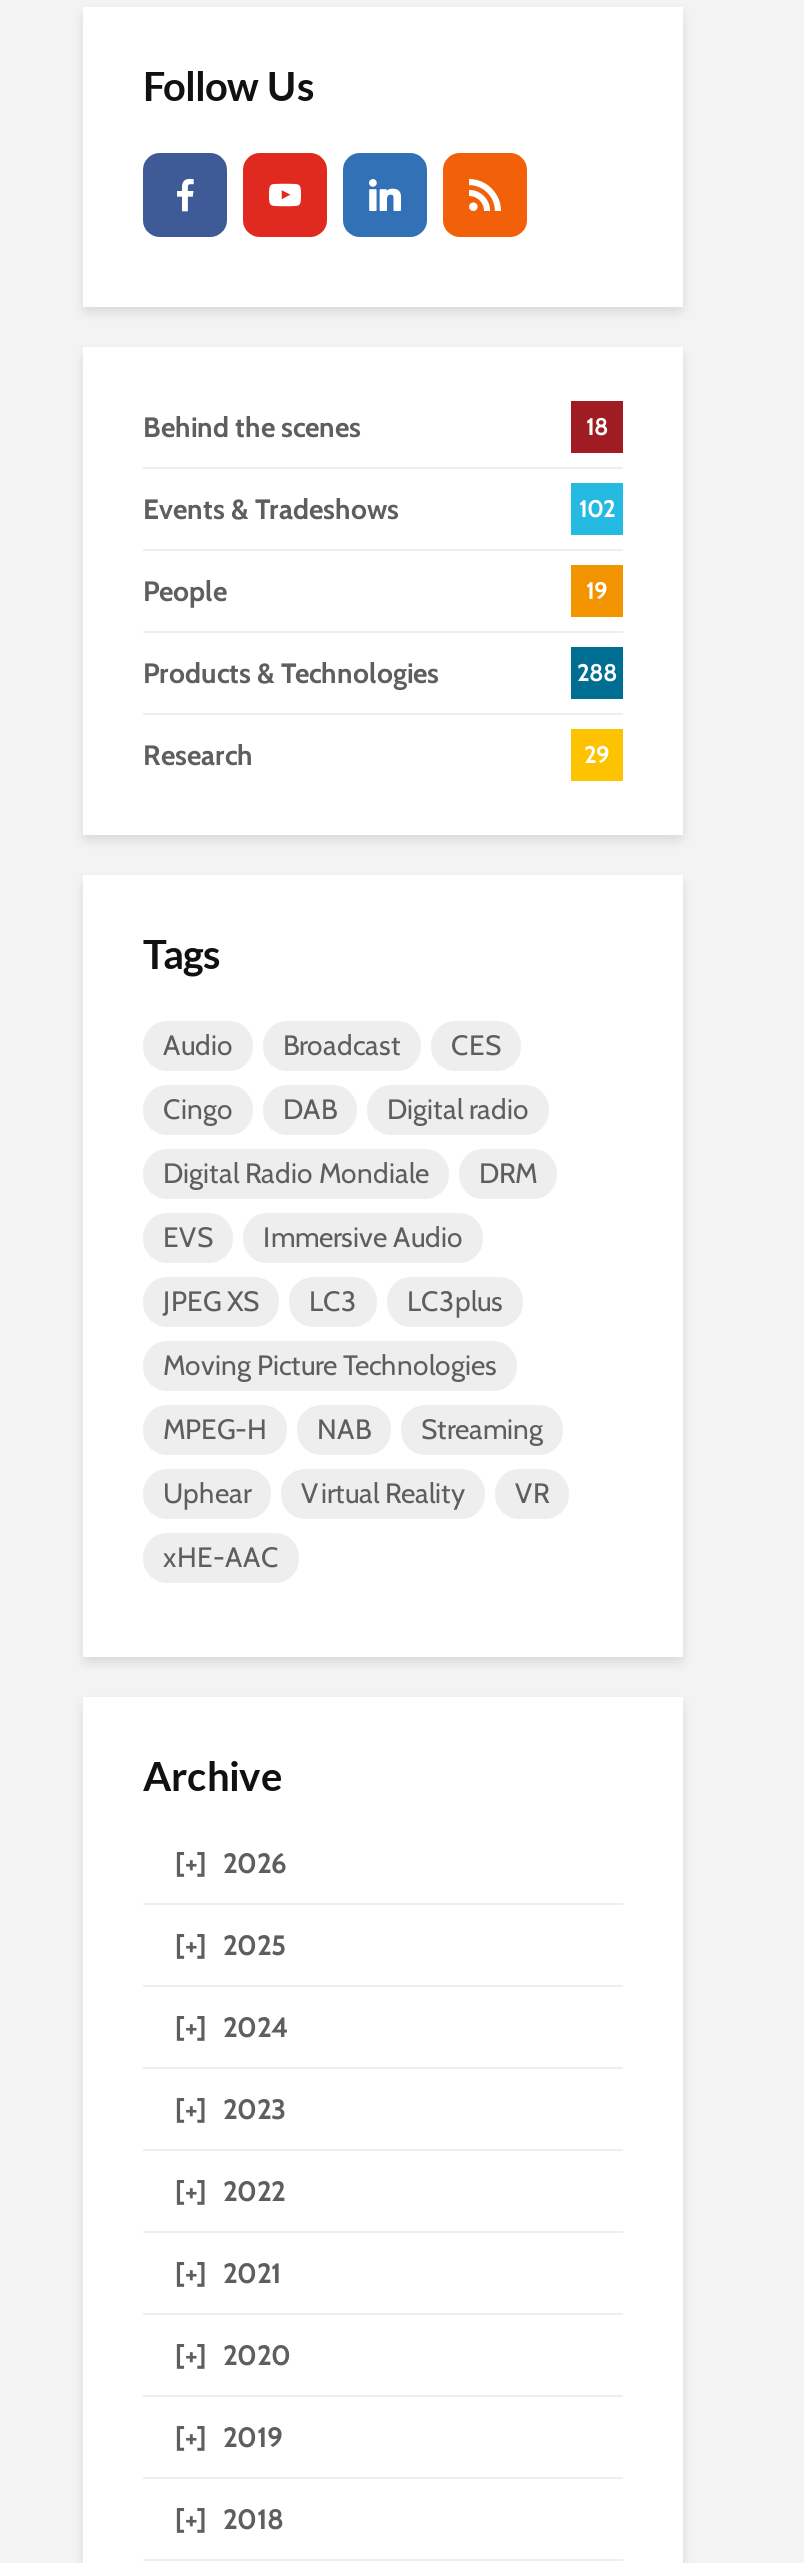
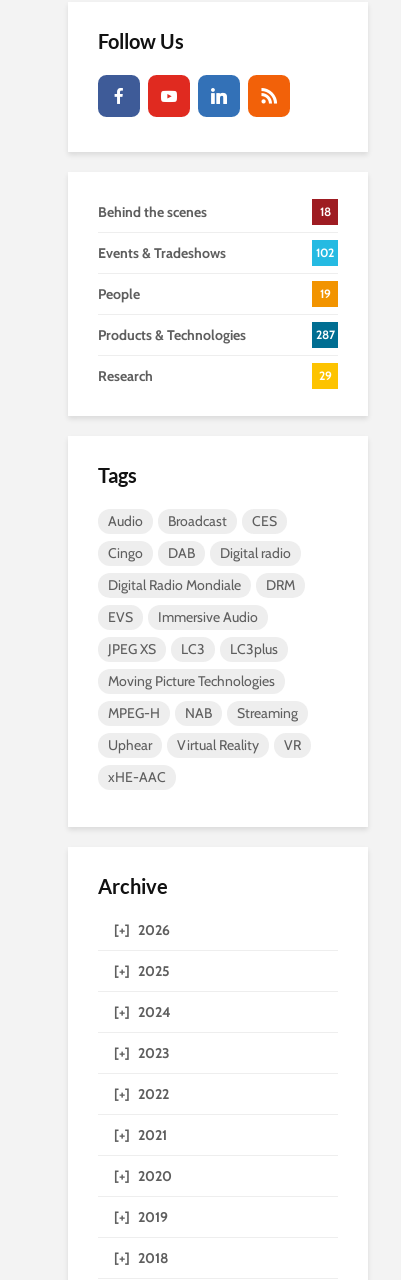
- 288
+ 287
